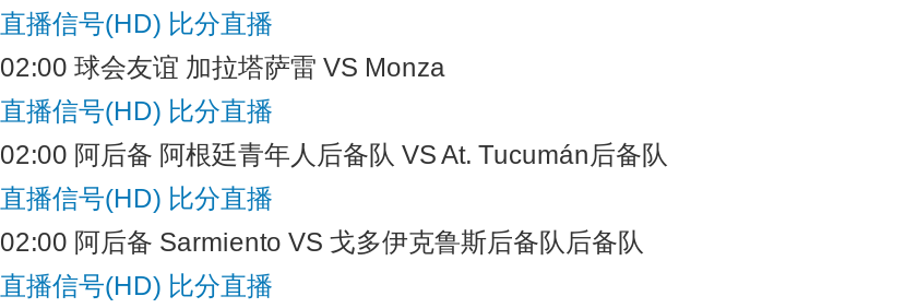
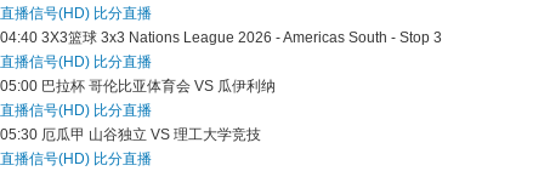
- 02:00 球会友谊加拉塔萨雷 VS Monza
+ 04:40 3X3篮球3x3 Nations League 2026 - Americas South - Stop 3

- 02:00 阿后备阿根廷青年人后备队 VS At. Tucumán后备队
+ 05:00 巴拉杯哥伦比亚体育会 VS 瓜伊利纳

- 02:00 阿后备Sarmiento VS 戈多伊克鲁斯后备队后备队
+ 05:30 厄瓜甲山谷独立 VS 理工大学竞技
